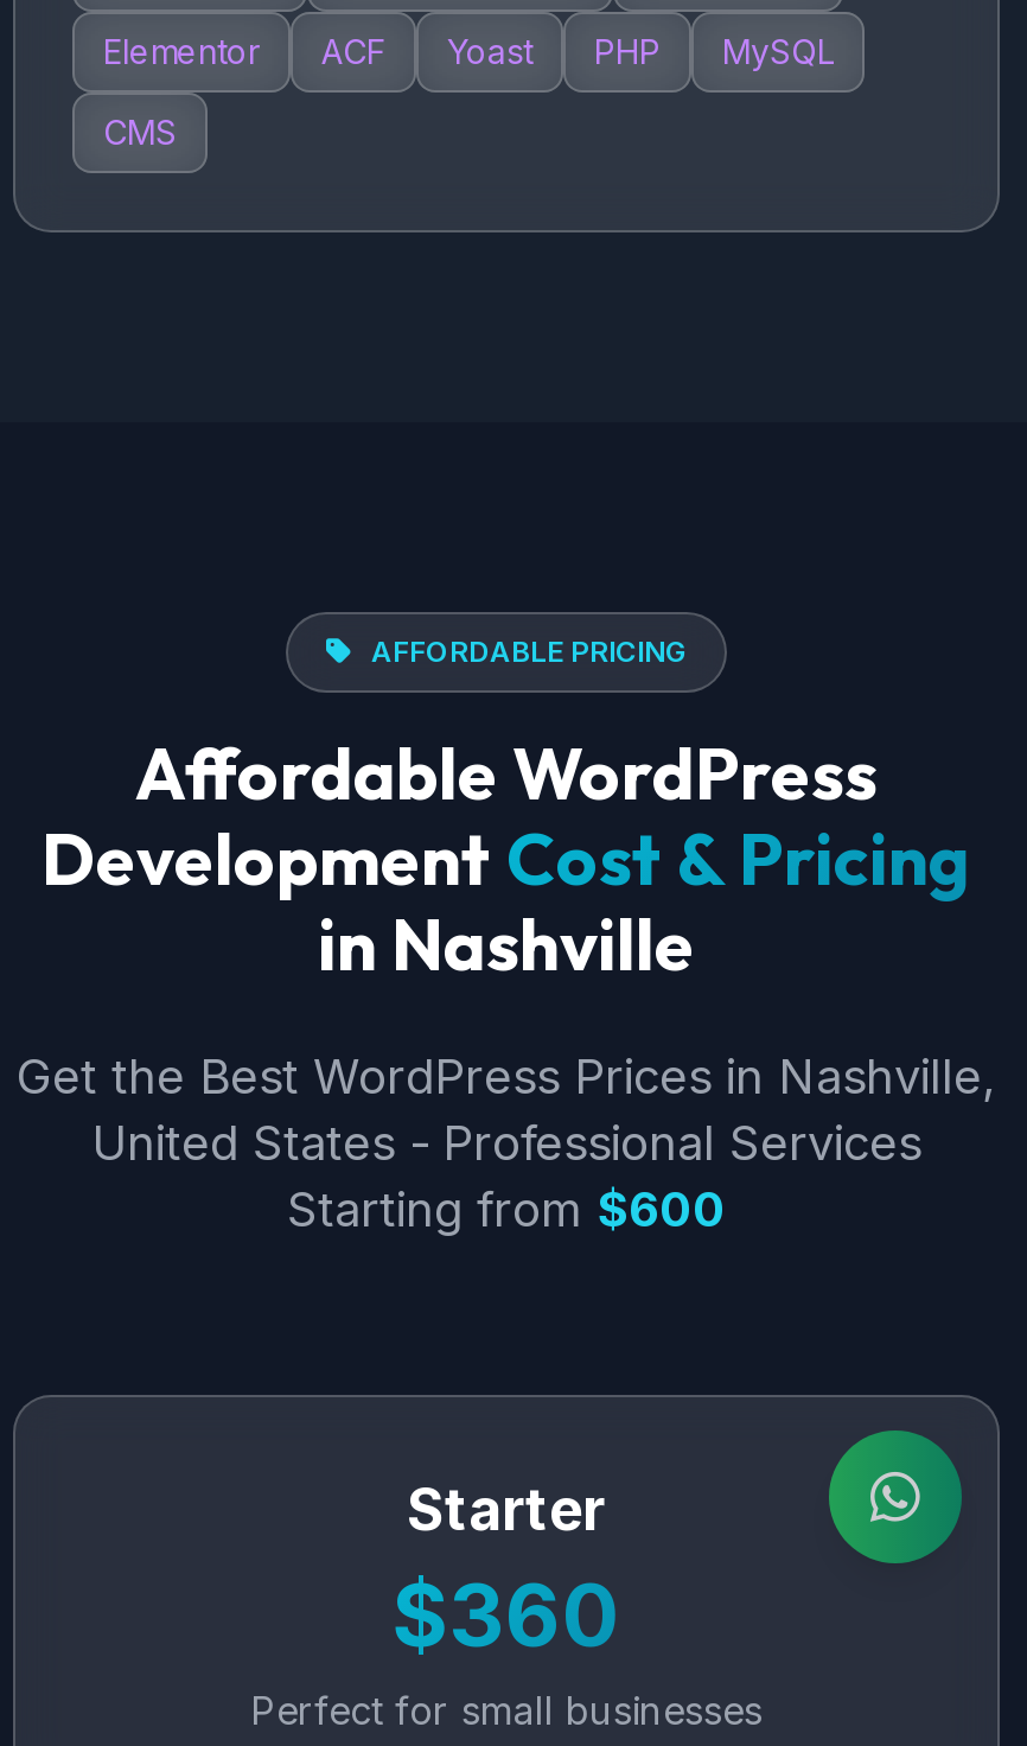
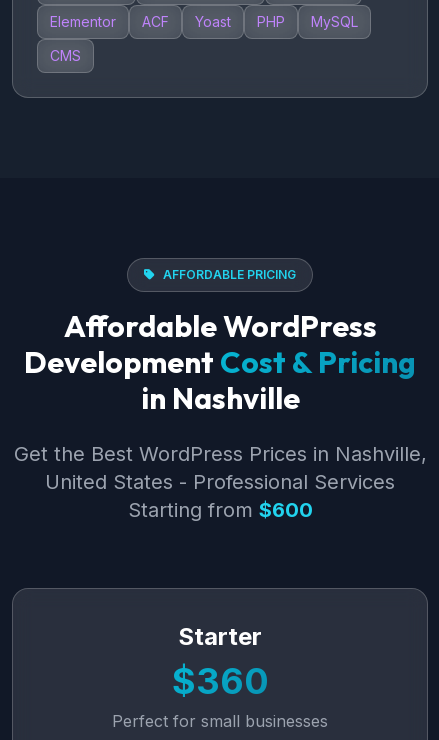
- [image]
